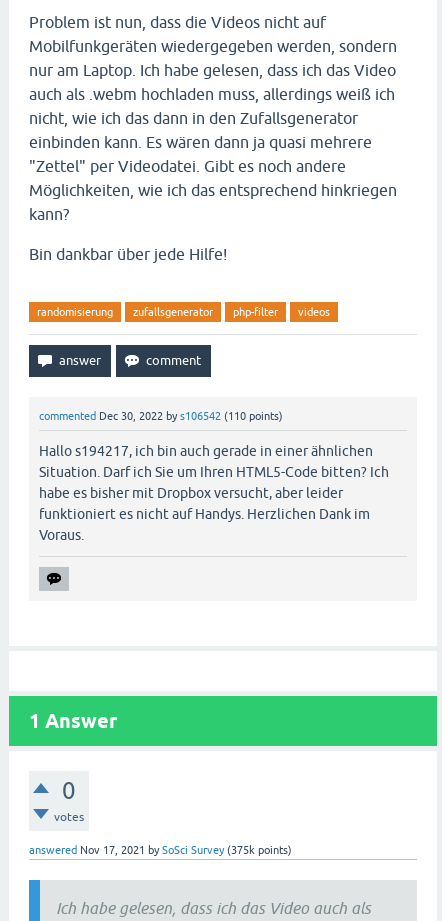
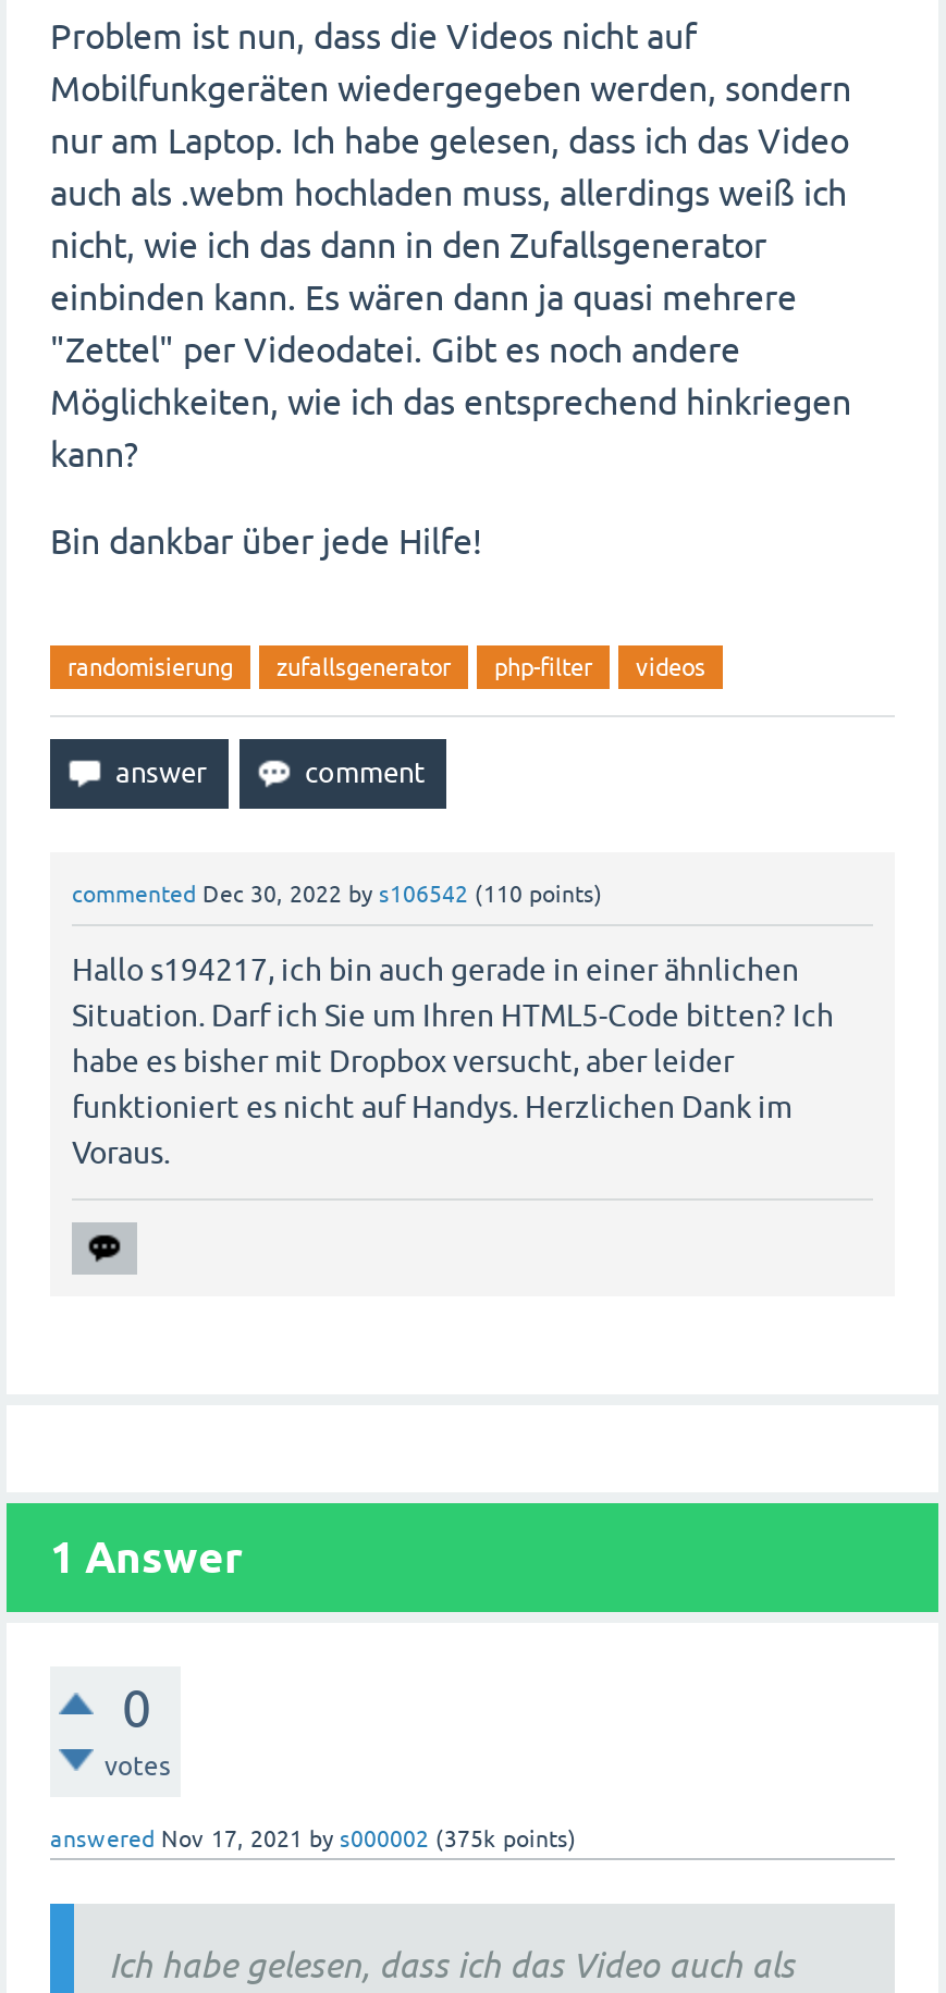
- answered Nov 17, 2021 by SoSci Survey (375k points)
+ answered Nov 17, 2021 by s000002 (375k points)
